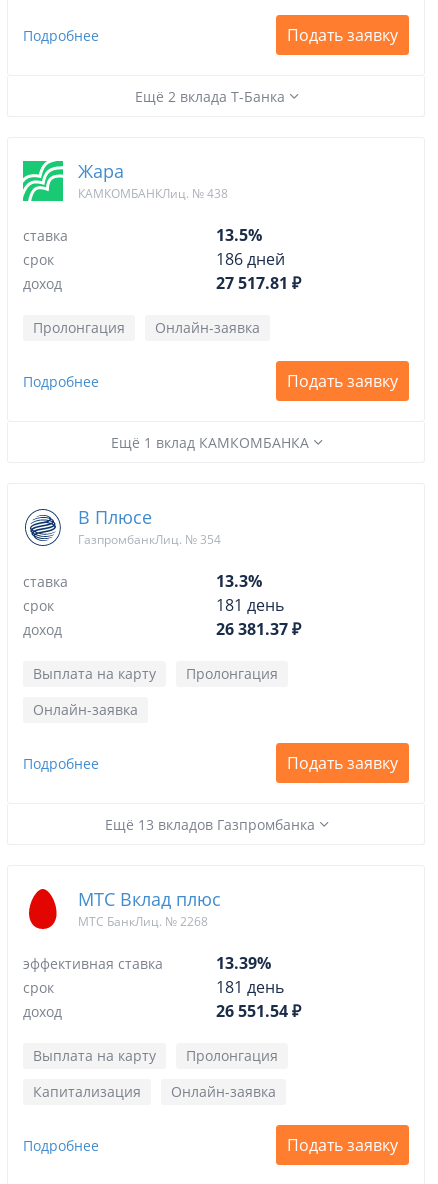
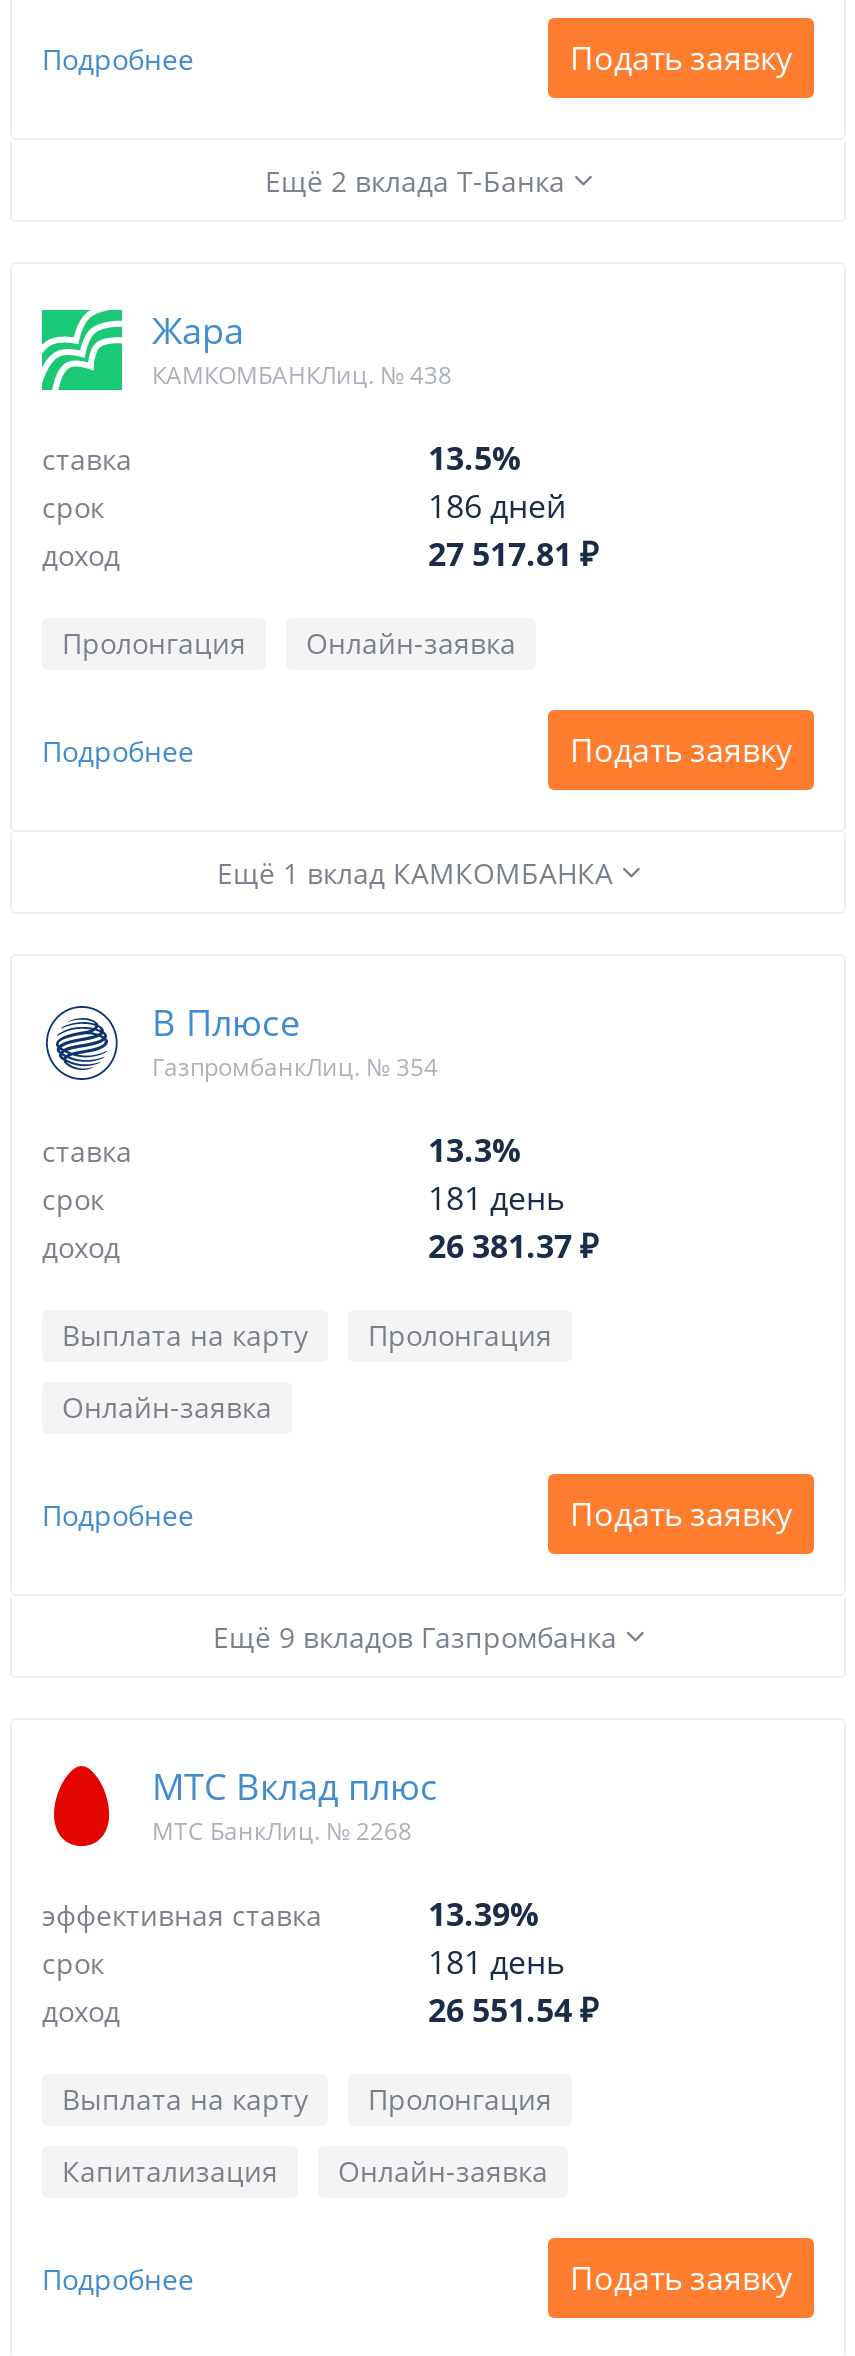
- Ещё 13 вкладов Газпромбанка
+ Ещё 9 вкладов Газпромбанка
